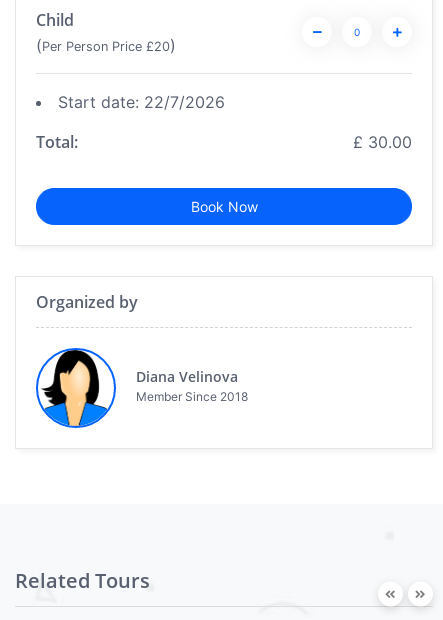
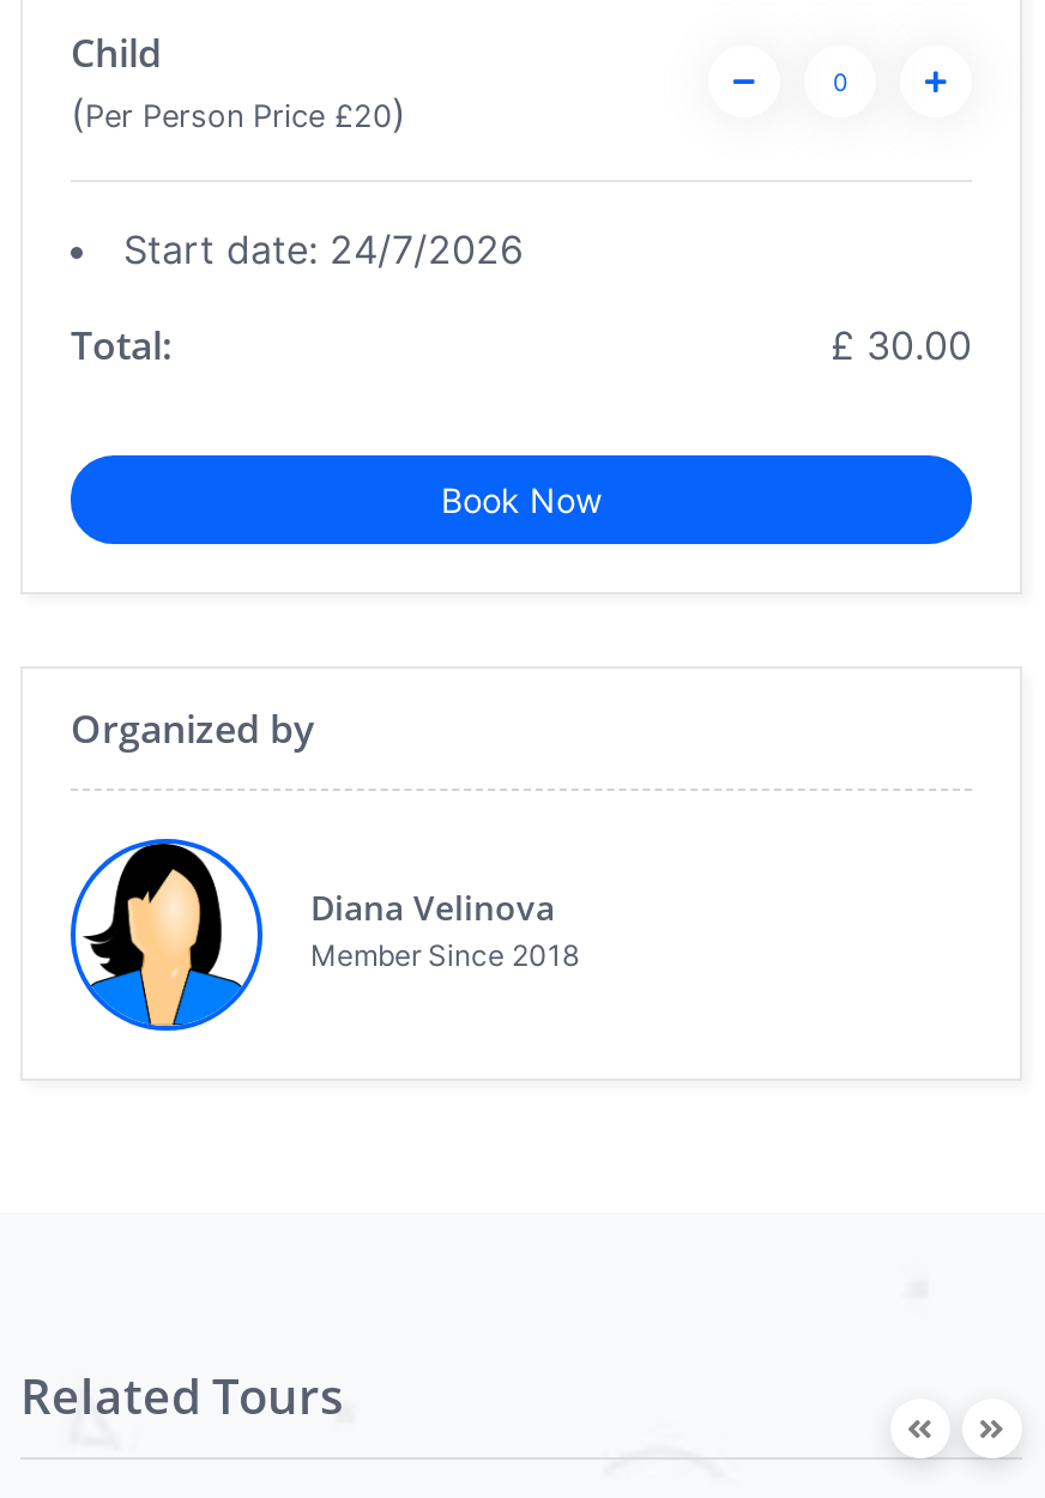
- Start date: 22/7/2026
+ Start date: 24/7/2026
